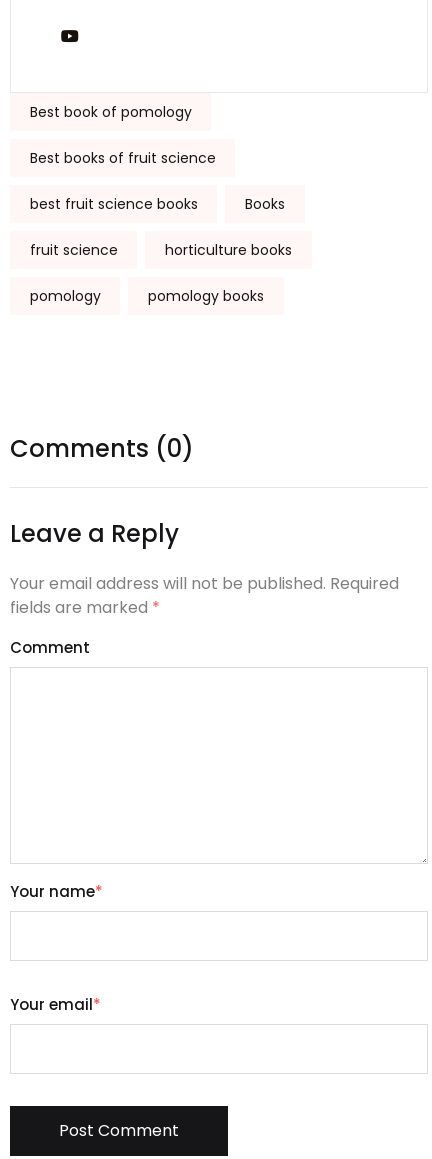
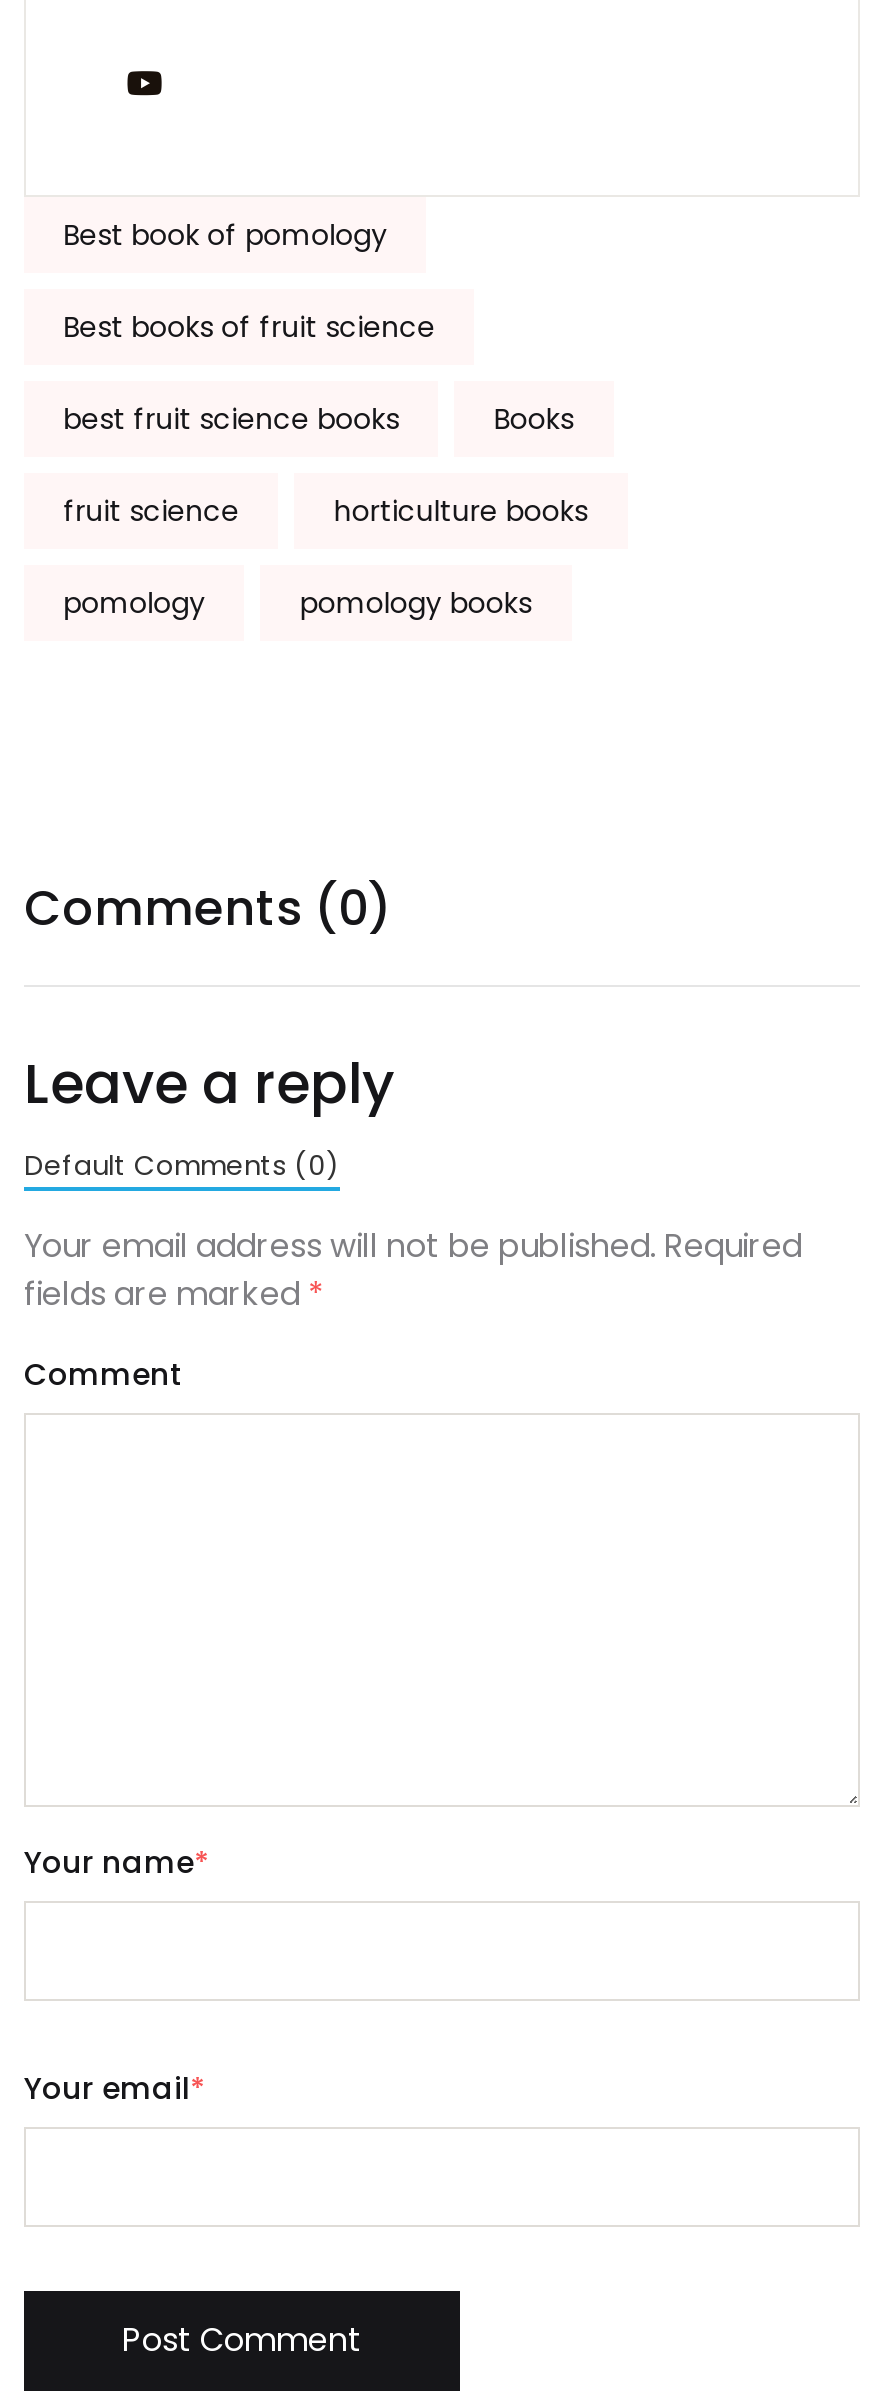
- Leave a Reply
+ Leave a reply
+ Default Comments (0)
